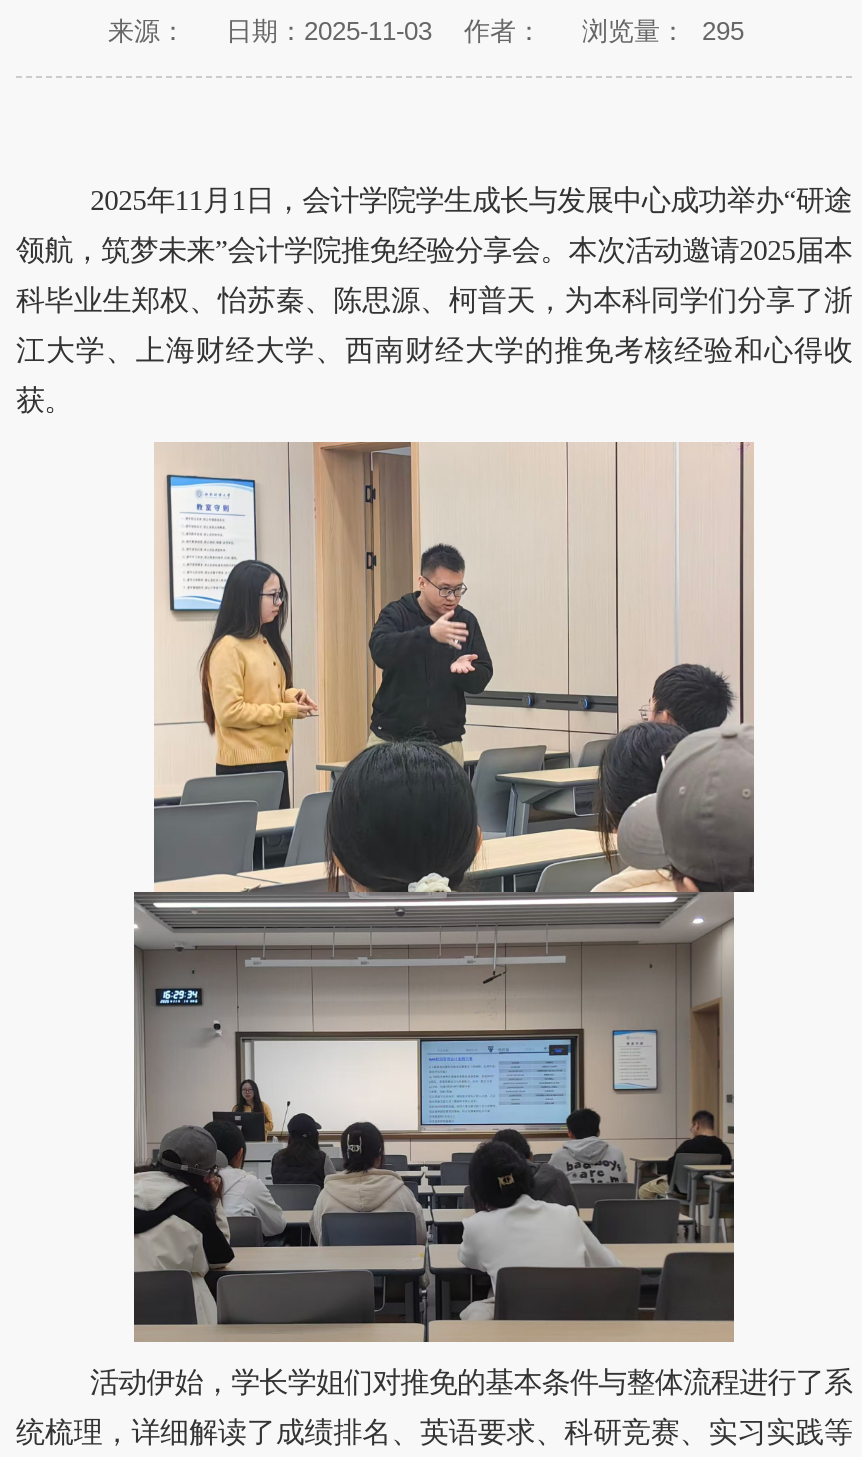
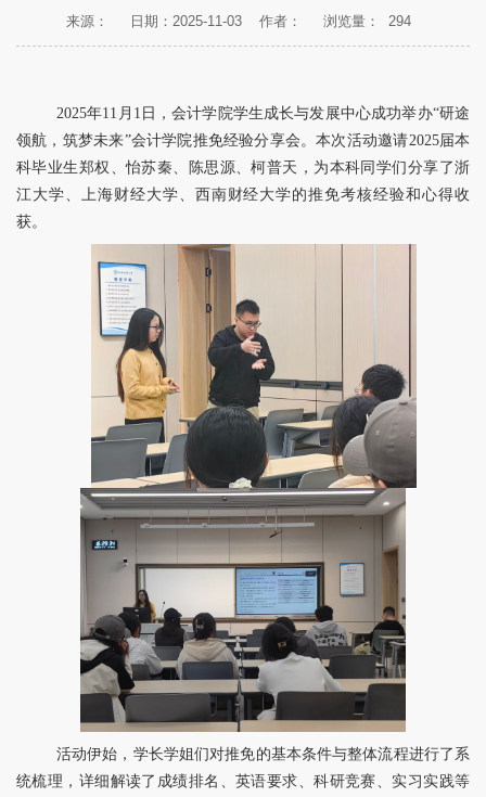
- 来源： 日期：2025-11-03 作者： 浏览量： 295
+ 来源： 日期：2025-11-03 作者： 浏览量： 294
